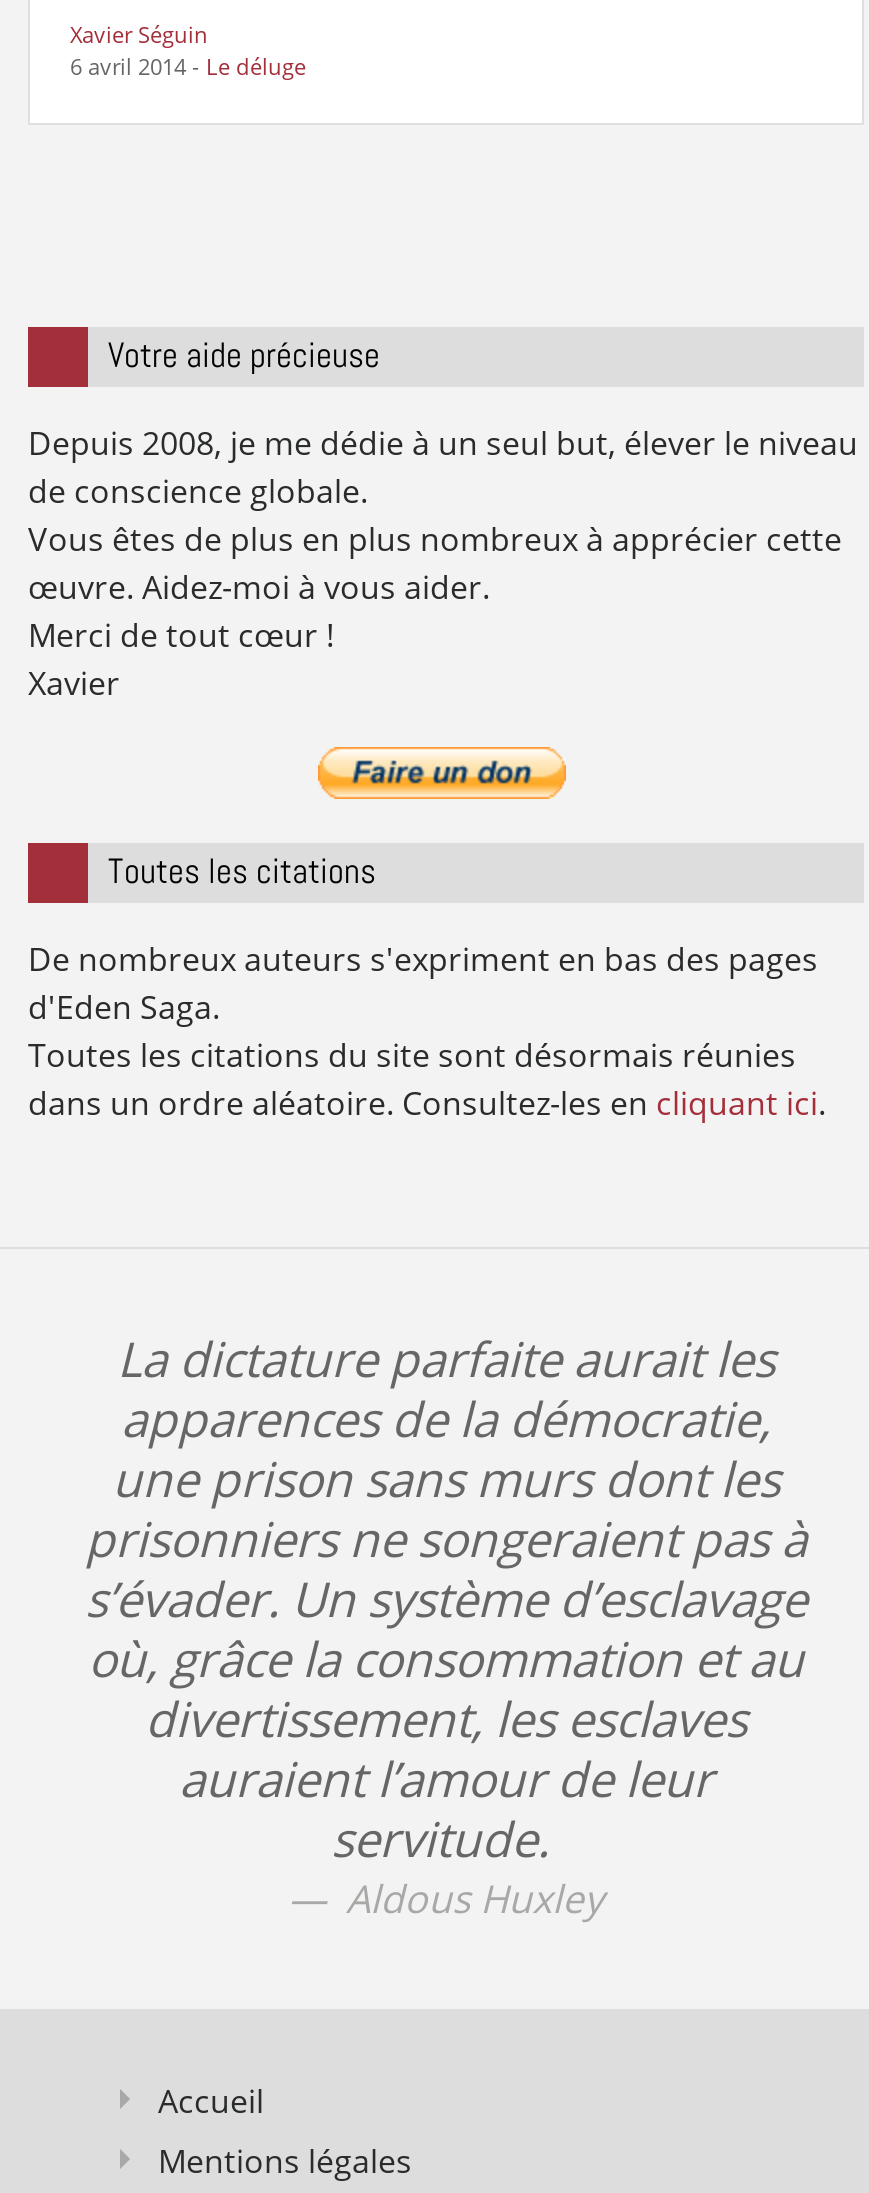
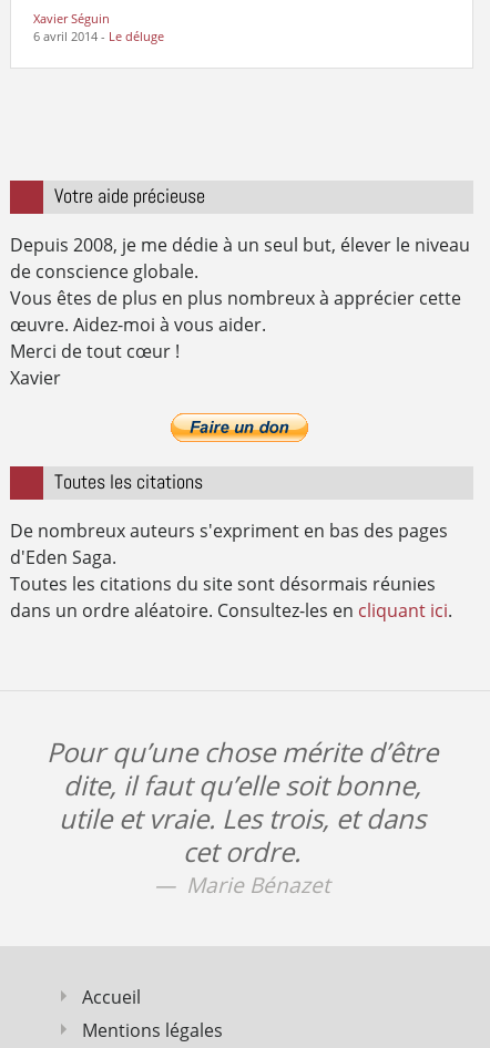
- La dictature parfaite aurait les
- apparences de la démocratie,
- une prison sans murs dont les
- prisonniers ne songeraient pas à
- s’évader. Un système d’esclavage
- où, grâce la consommation et au
- divertissement, les esclaves
- auraient l’amour de leur
- servitude.
- Aldous Huxley
+ Pour qu’une chose mérite d’être
+ dite, il faut qu’elle soit bonne,
+ utile et vraie. Les trois, et dans
+ cet ordre.
+ Marie Bénazet
